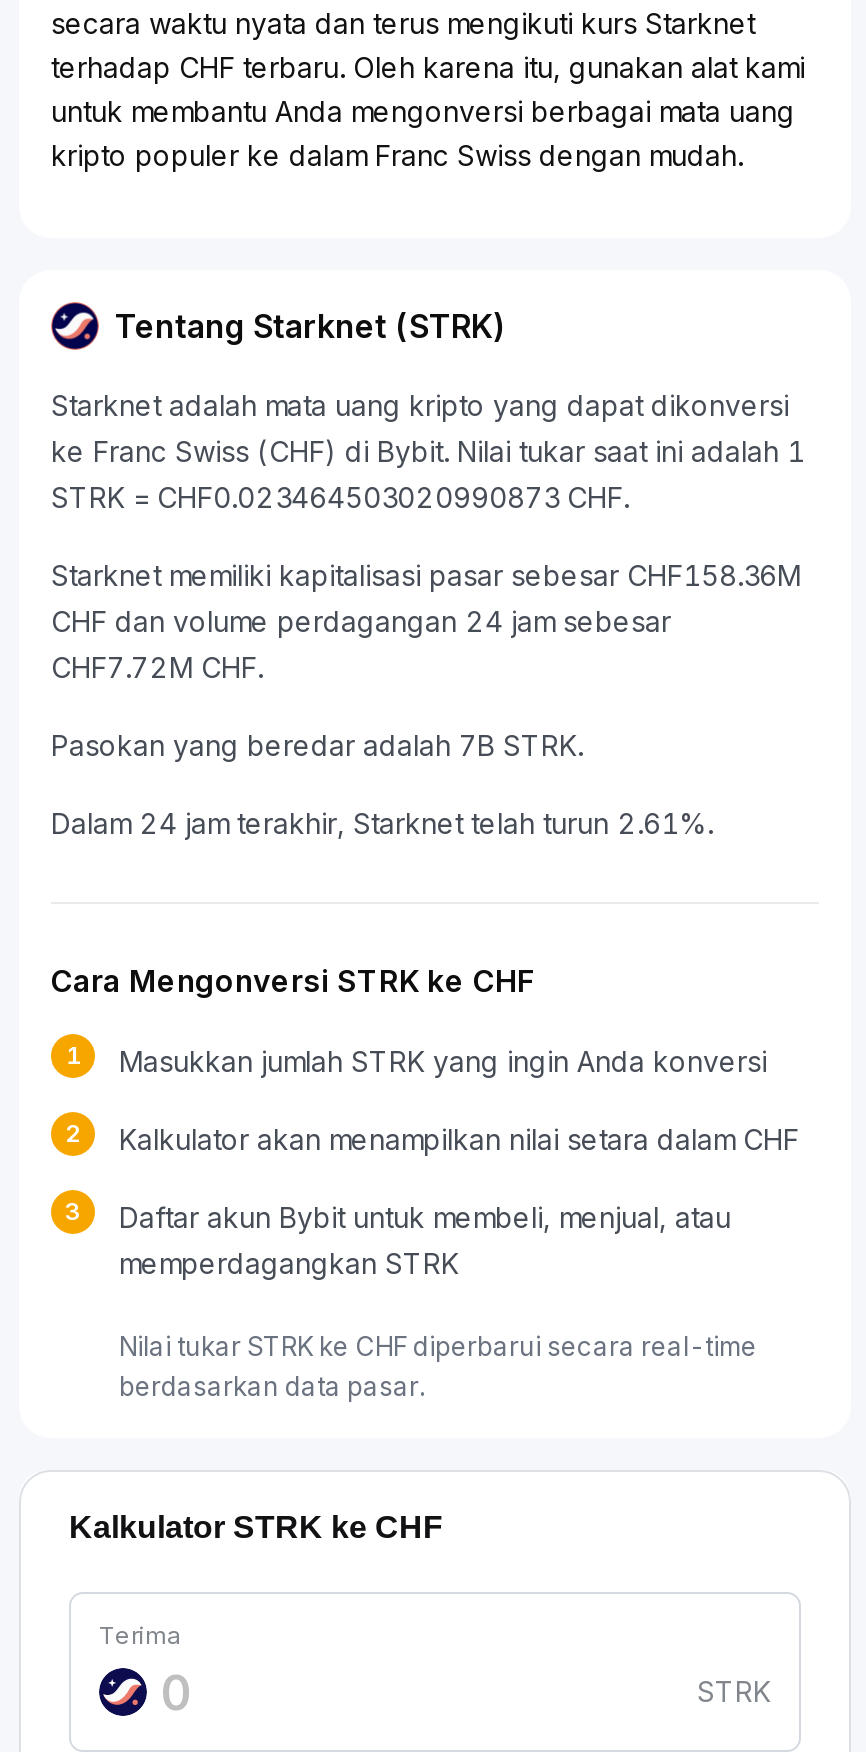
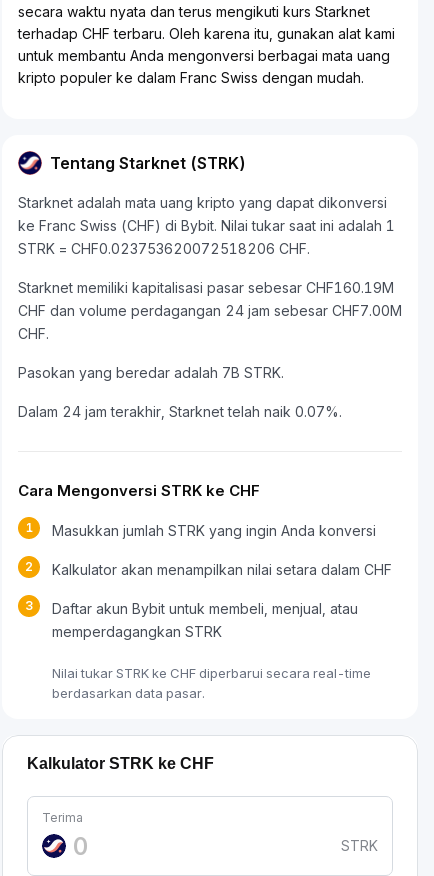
- STRK = CHF0.023464503020990873 CHF.
+ STRK = CHF0.023753620072518206 CHF.

- Starknet memiliki kapitalisasi pasar sebesar CHF158.36M
- CHF dan volume perdagangan 24 jam sebesar
- CHF7.72M CHF.
+ Starknet memiliki kapitalisasi pasar sebesar CHF160.19M
+ CHF dan volume perdagangan 24 jam sebesar CHF7.00M
+ CHF.

- Dalam 24 jam terakhir, Starknet telah turun 2.61%.
+ Dalam 24 jam terakhir, Starknet telah naik 0.07%.
